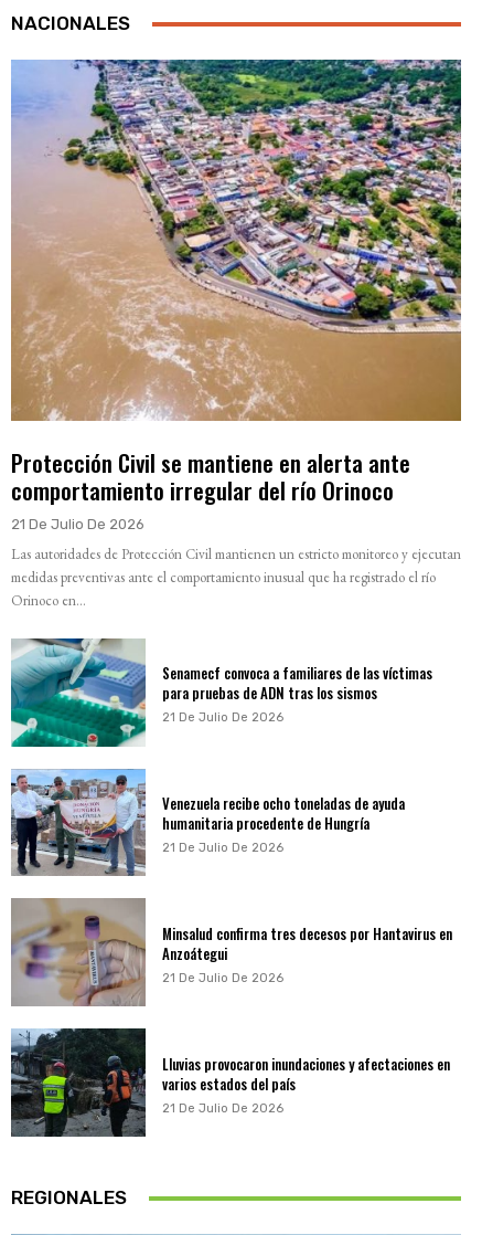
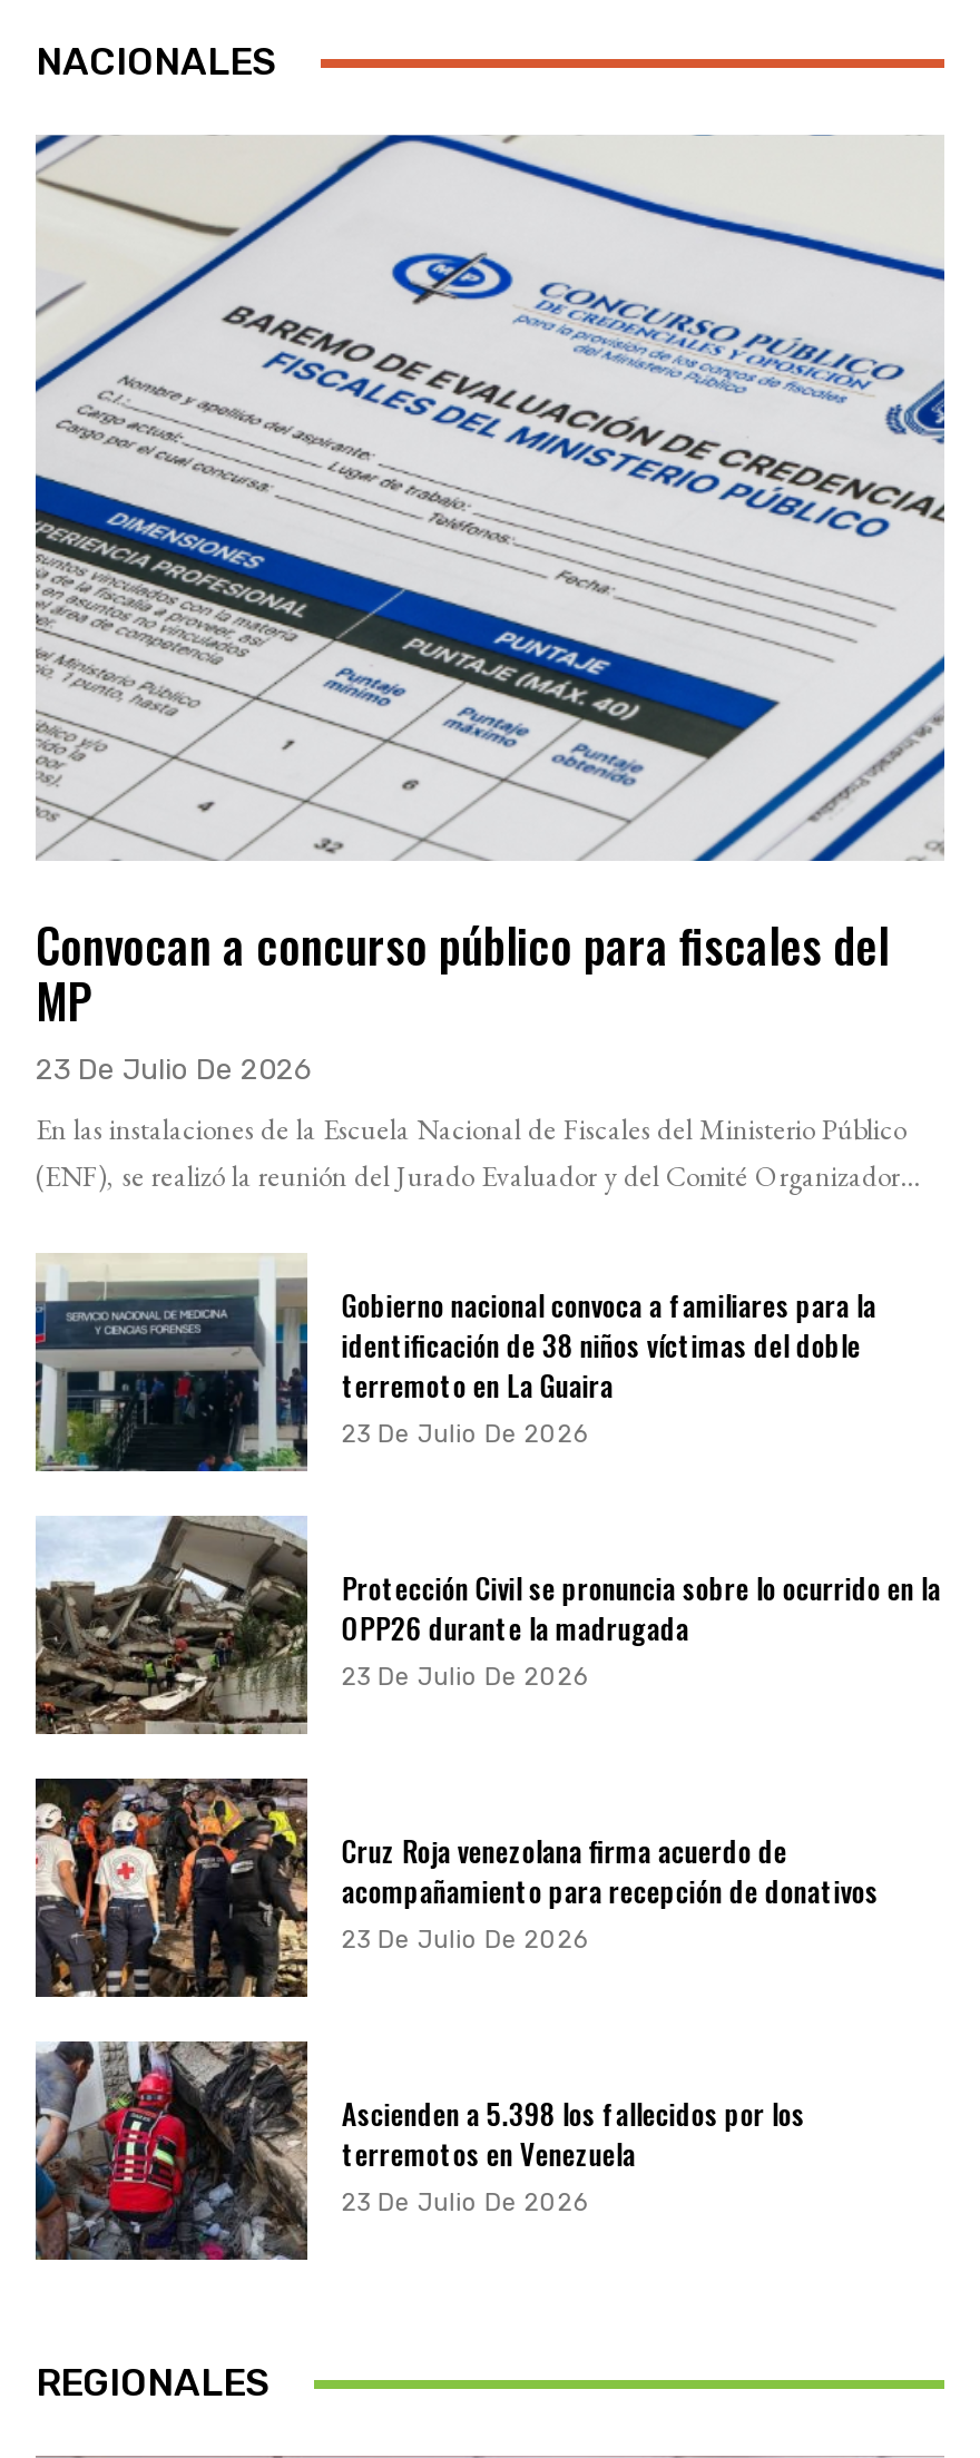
- [image]
- Protección Civil se mantiene en alerta ante
- comportamiento irregular del río Orinoco
- 21 De Julio De 2026
+ [image]
+ Convocan a concurso público para fiscales del
+ MP
+ 23 De Julio De 2026

- Las autoridades de Protección Civil mantienen un estricto monitoreo y ejecutan
- medidas preventivas ante el comportamiento inusual que ha registrado el río
- Orinoco en...
+ En las instalaciones de la Escuela Nacional de Fiscales del Ministerio Público
+ (ENF), se realizó la reunión del Jurado Evaluador y del Comité Organizador...

- [image]
- Senamecf convoca a familiares de las víctimas
- para pruebas de ADN tras los sismos
- 21 De Julio De 2026
+ [image]
+ Gobierno nacional convoca a familiares para la
+ identificación de 38 niños víctimas del doble
+ terremoto en La Guaira
+ 23 De Julio De 2026

- [image]
- Venezuela recibe ocho toneladas de ayuda
- humanitaria procedente de Hungría
- 21 De Julio De 2026
+ [image]
+ Protección Civil se pronuncia sobre lo ocurrido en la
+ OPP26 durante la madrugada
+ 23 De Julio De 2026

- [image]
- Minsalud confirma tres decesos por Hantavirus en
- Anzoátegui
- 21 De Julio De 2026
+ [image]
+ Cruz Roja venezolana firma acuerdo de
+ acompañamiento para recepción de donativos
+ 23 De Julio De 2026

- [image]
- Lluvias provocaron inundaciones y afectaciones en
- varios estados del país
- 21 De Julio De 2026
+ [image]
+ Ascienden a 5.398 los fallecidos por los
+ terremotos en Venezuela
+ 23 De Julio De 2026
